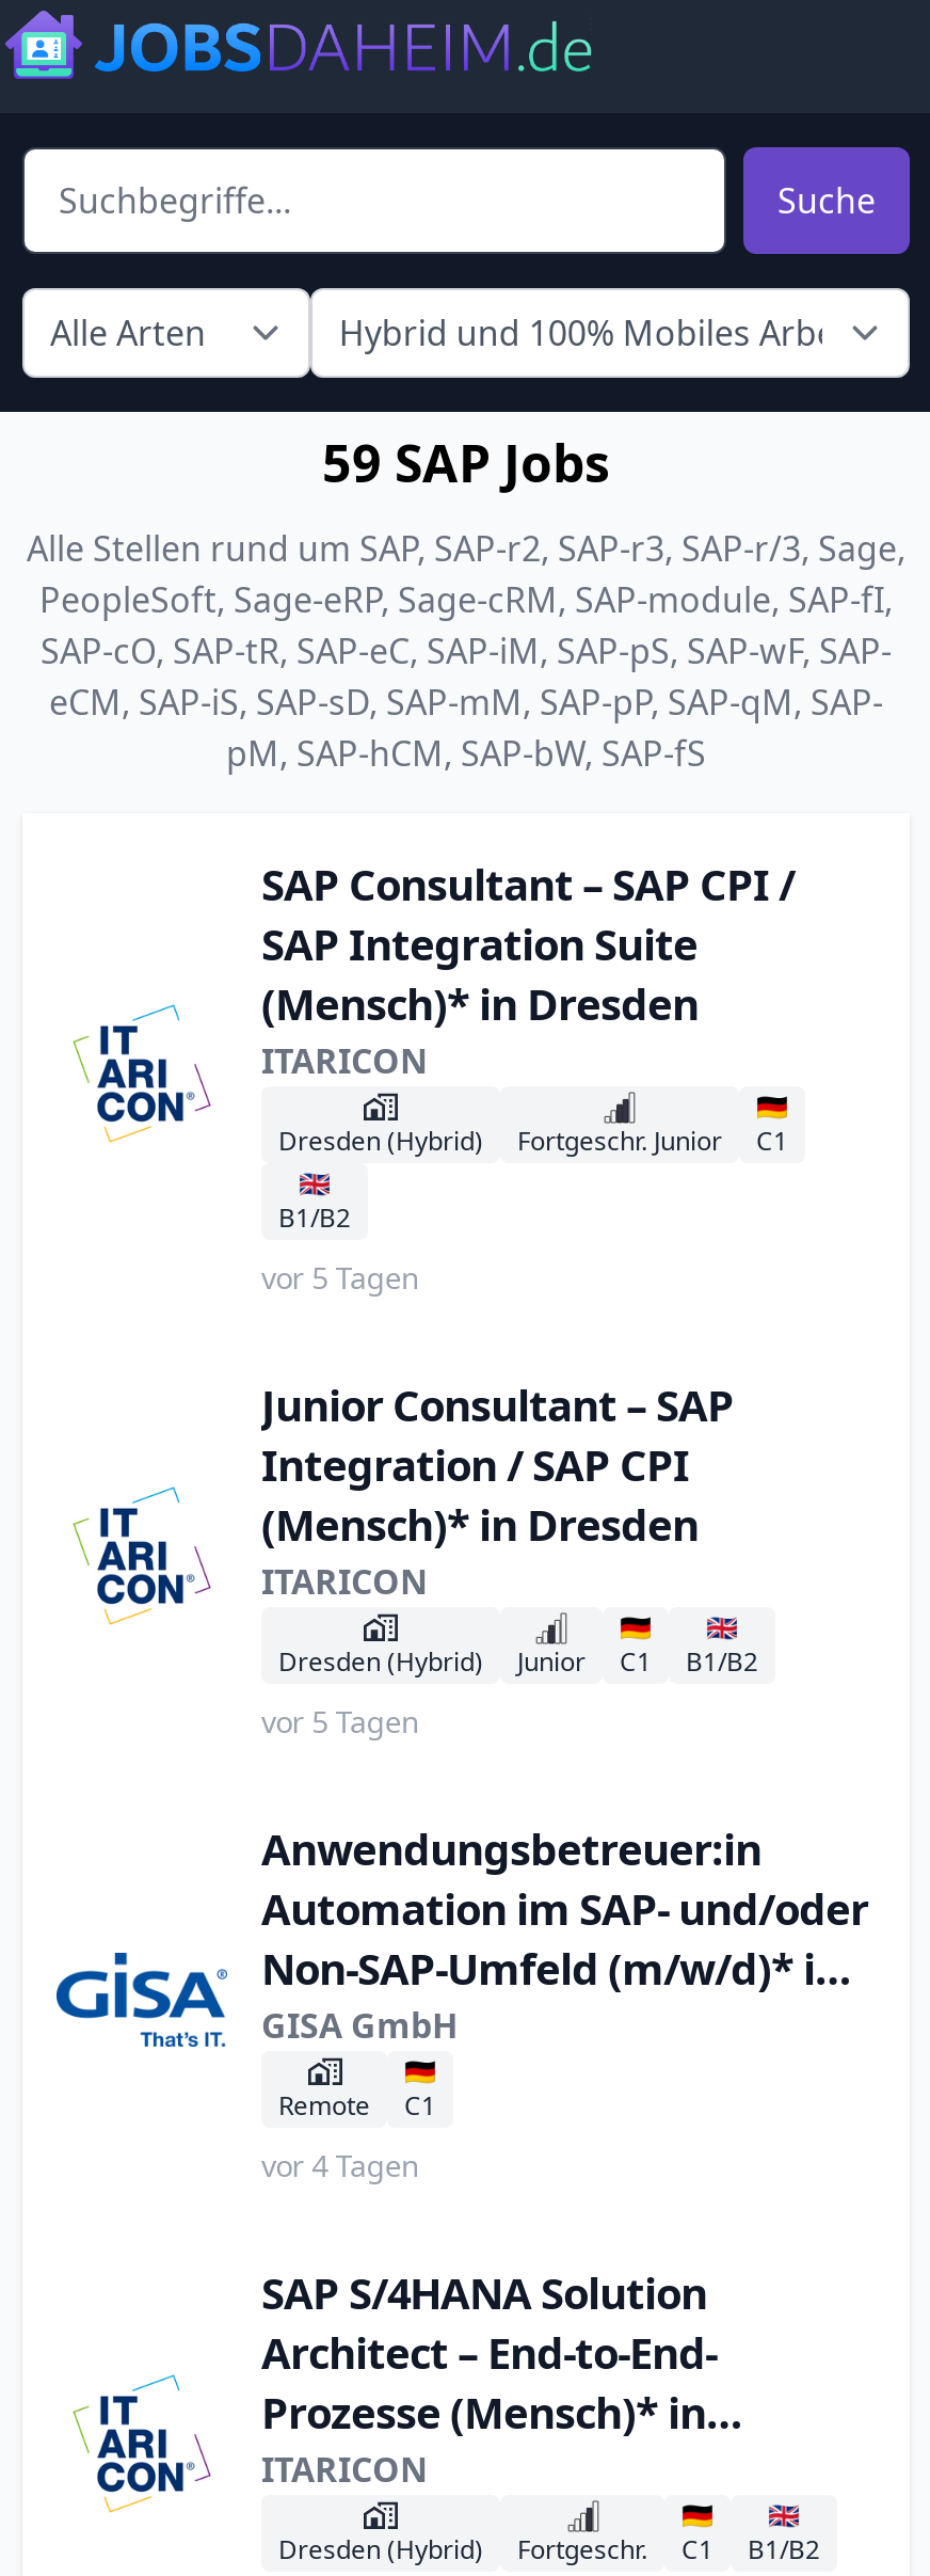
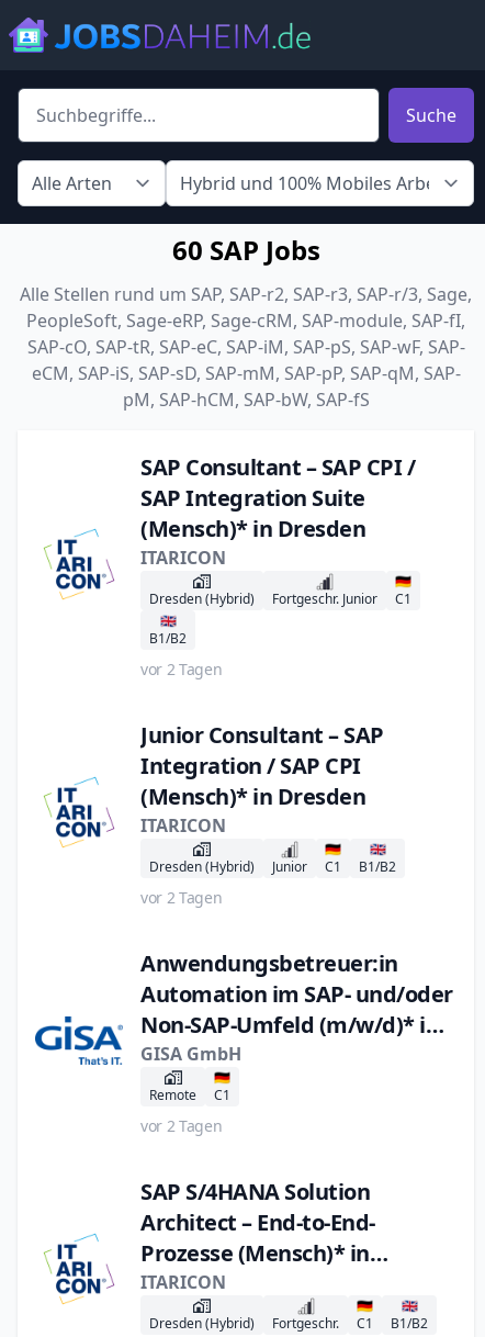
- 59 SAP Jobs
+ 60 SAP Jobs

- vor 5 Tagen
+ vor 2 Tagen

- vor 5 Tagen
+ vor 2 Tagen

- vor 4 Tagen
+ vor 2 Tagen
